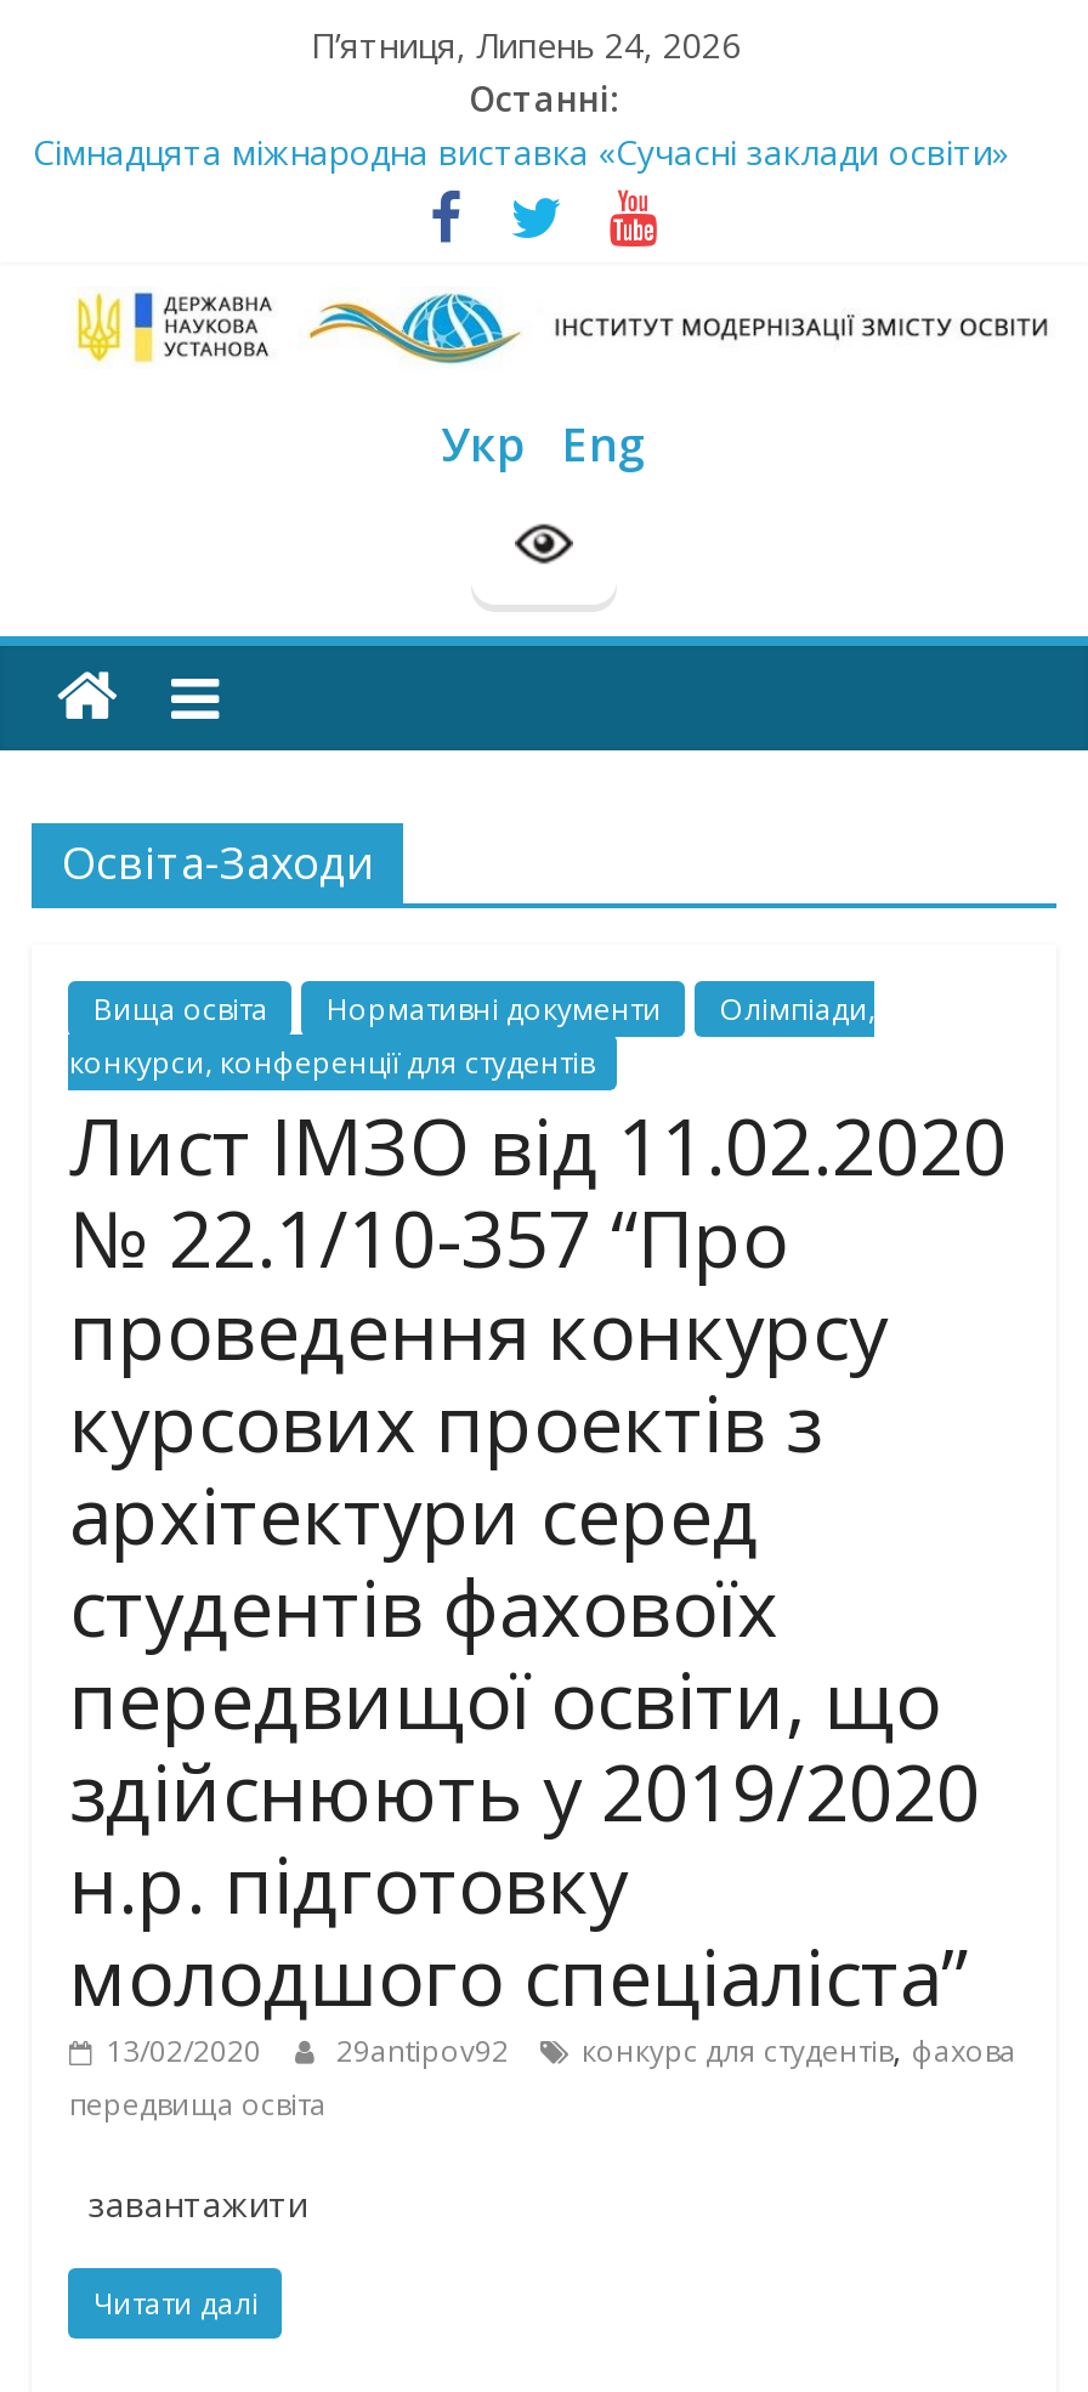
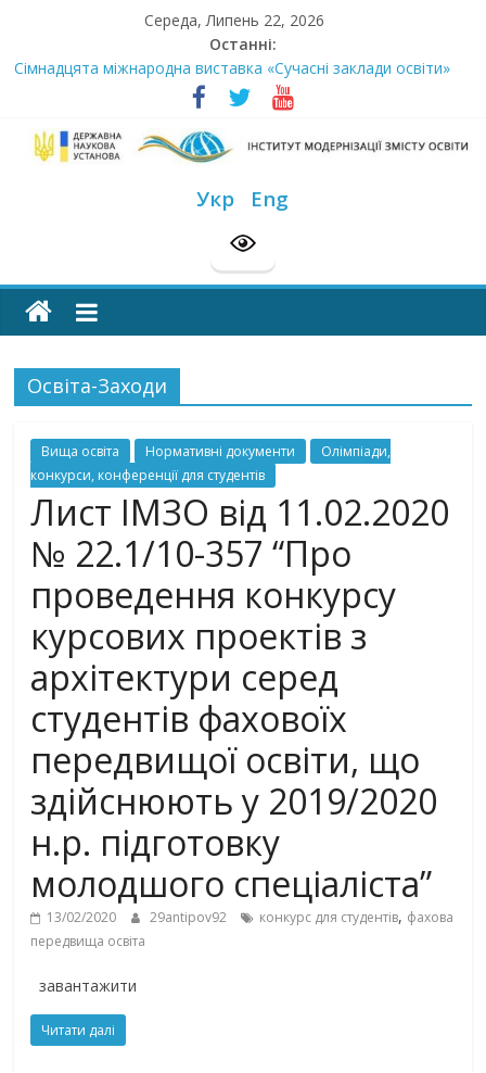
- П’ятниця, Липень 24, 2026
+ Середа, Липень 22, 2026
